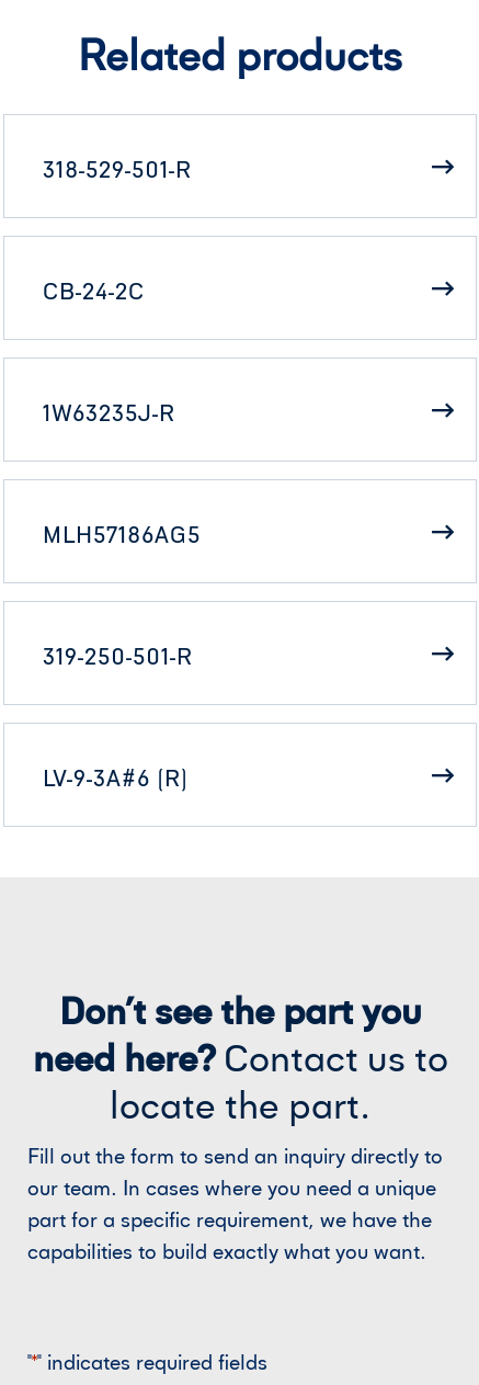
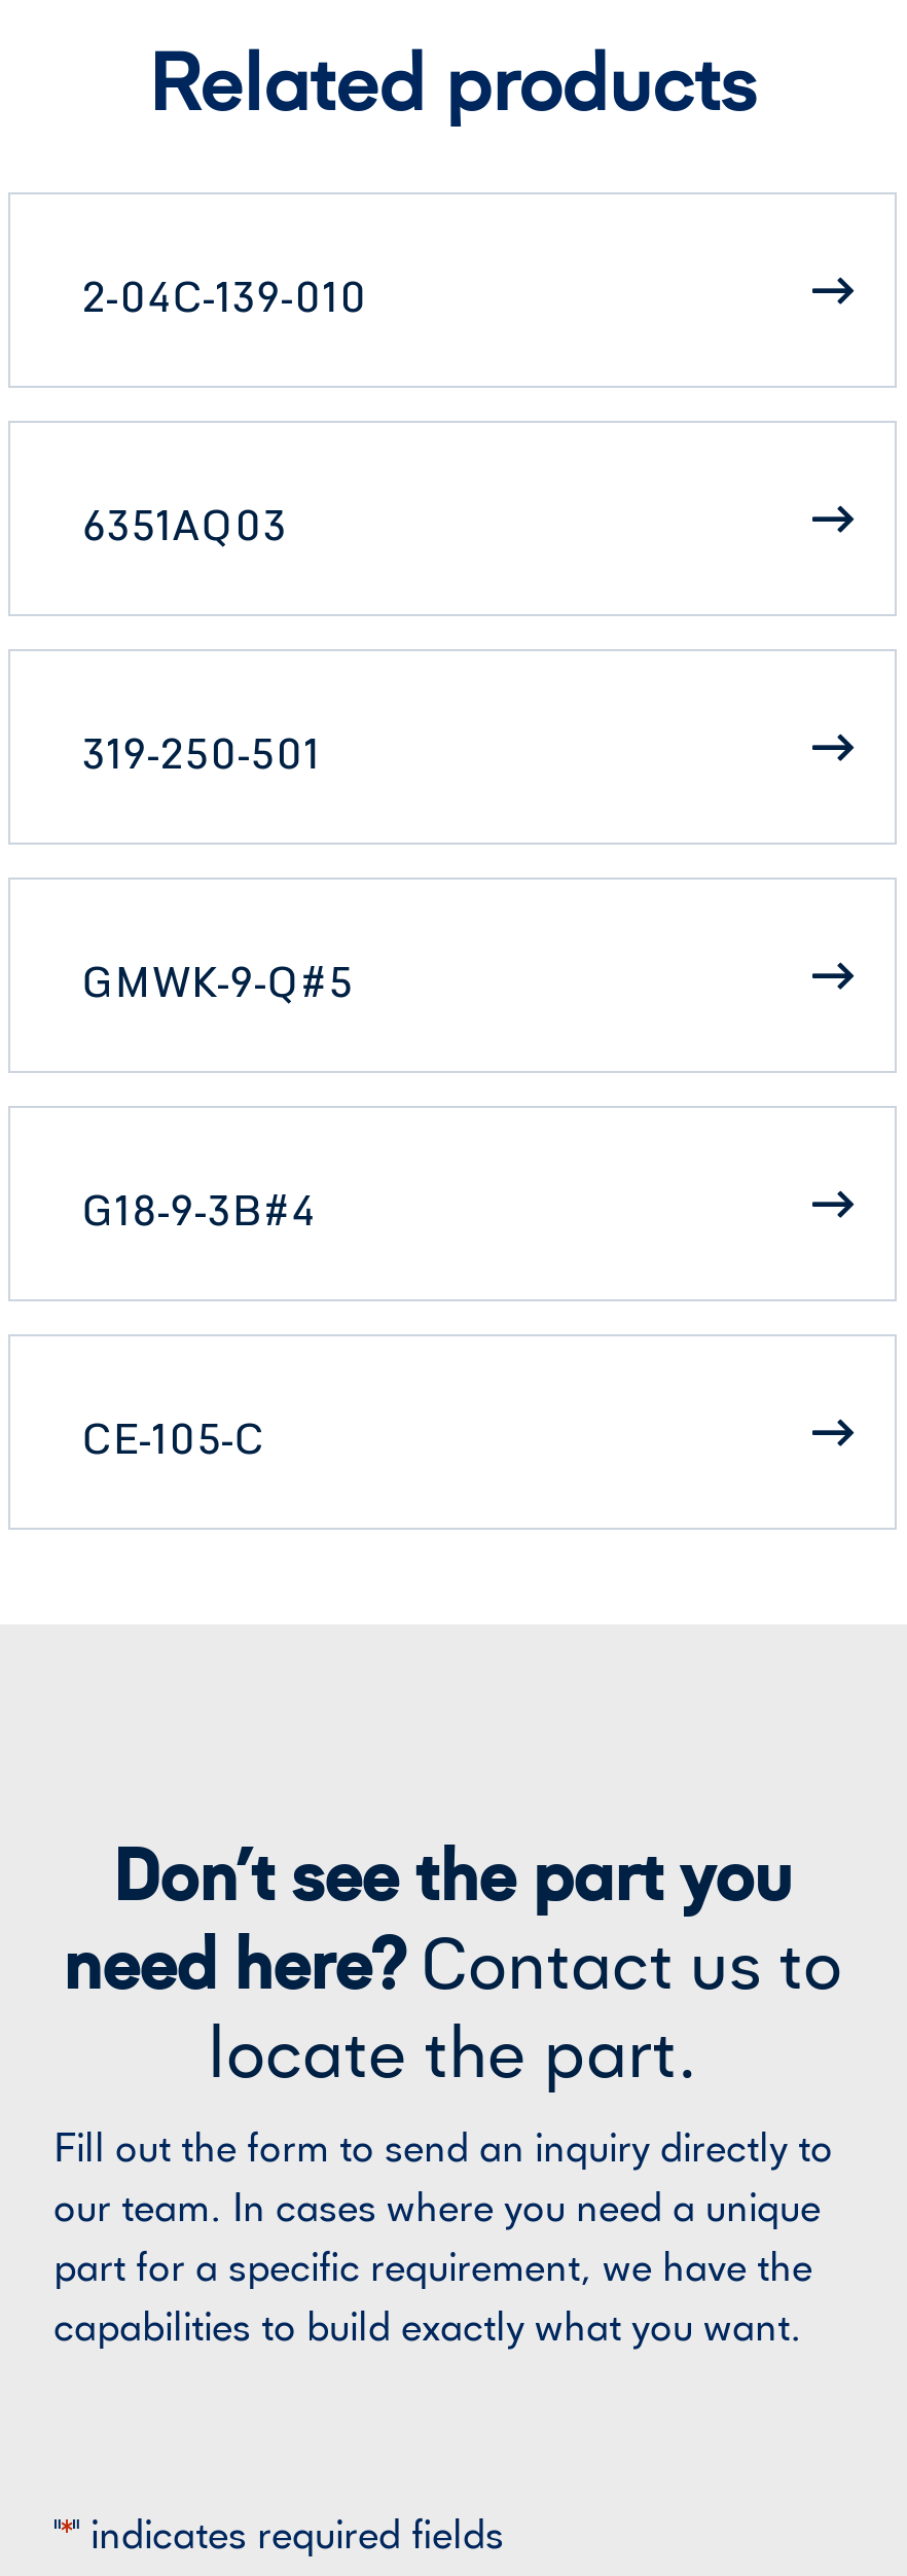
- 318-529-501-R
+ 2-04C-139-010

- CB-24-2C
+ 6351AQ03

- 1W63235J-R
+ 319-250-501

- MLH57186AG5
+ GMWK-9-Q#5

- 319-250-501-R
+ G18-9-3B#4

- LV-9-3A#6 (R)
+ CE-105-C
